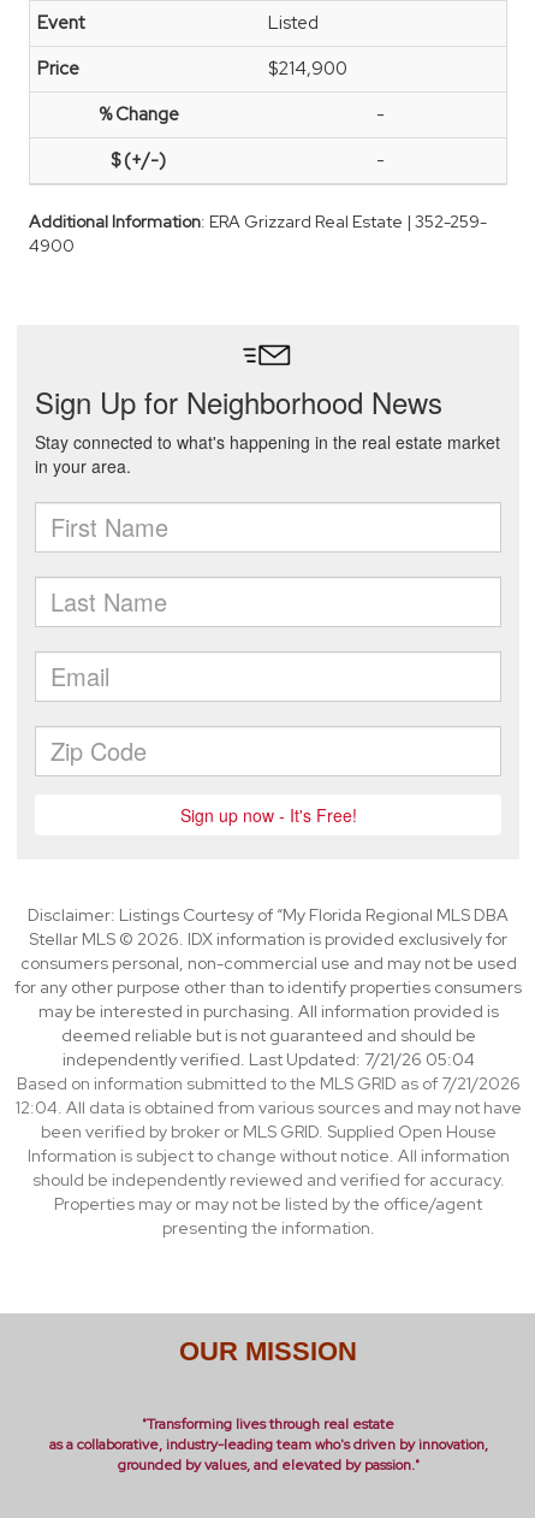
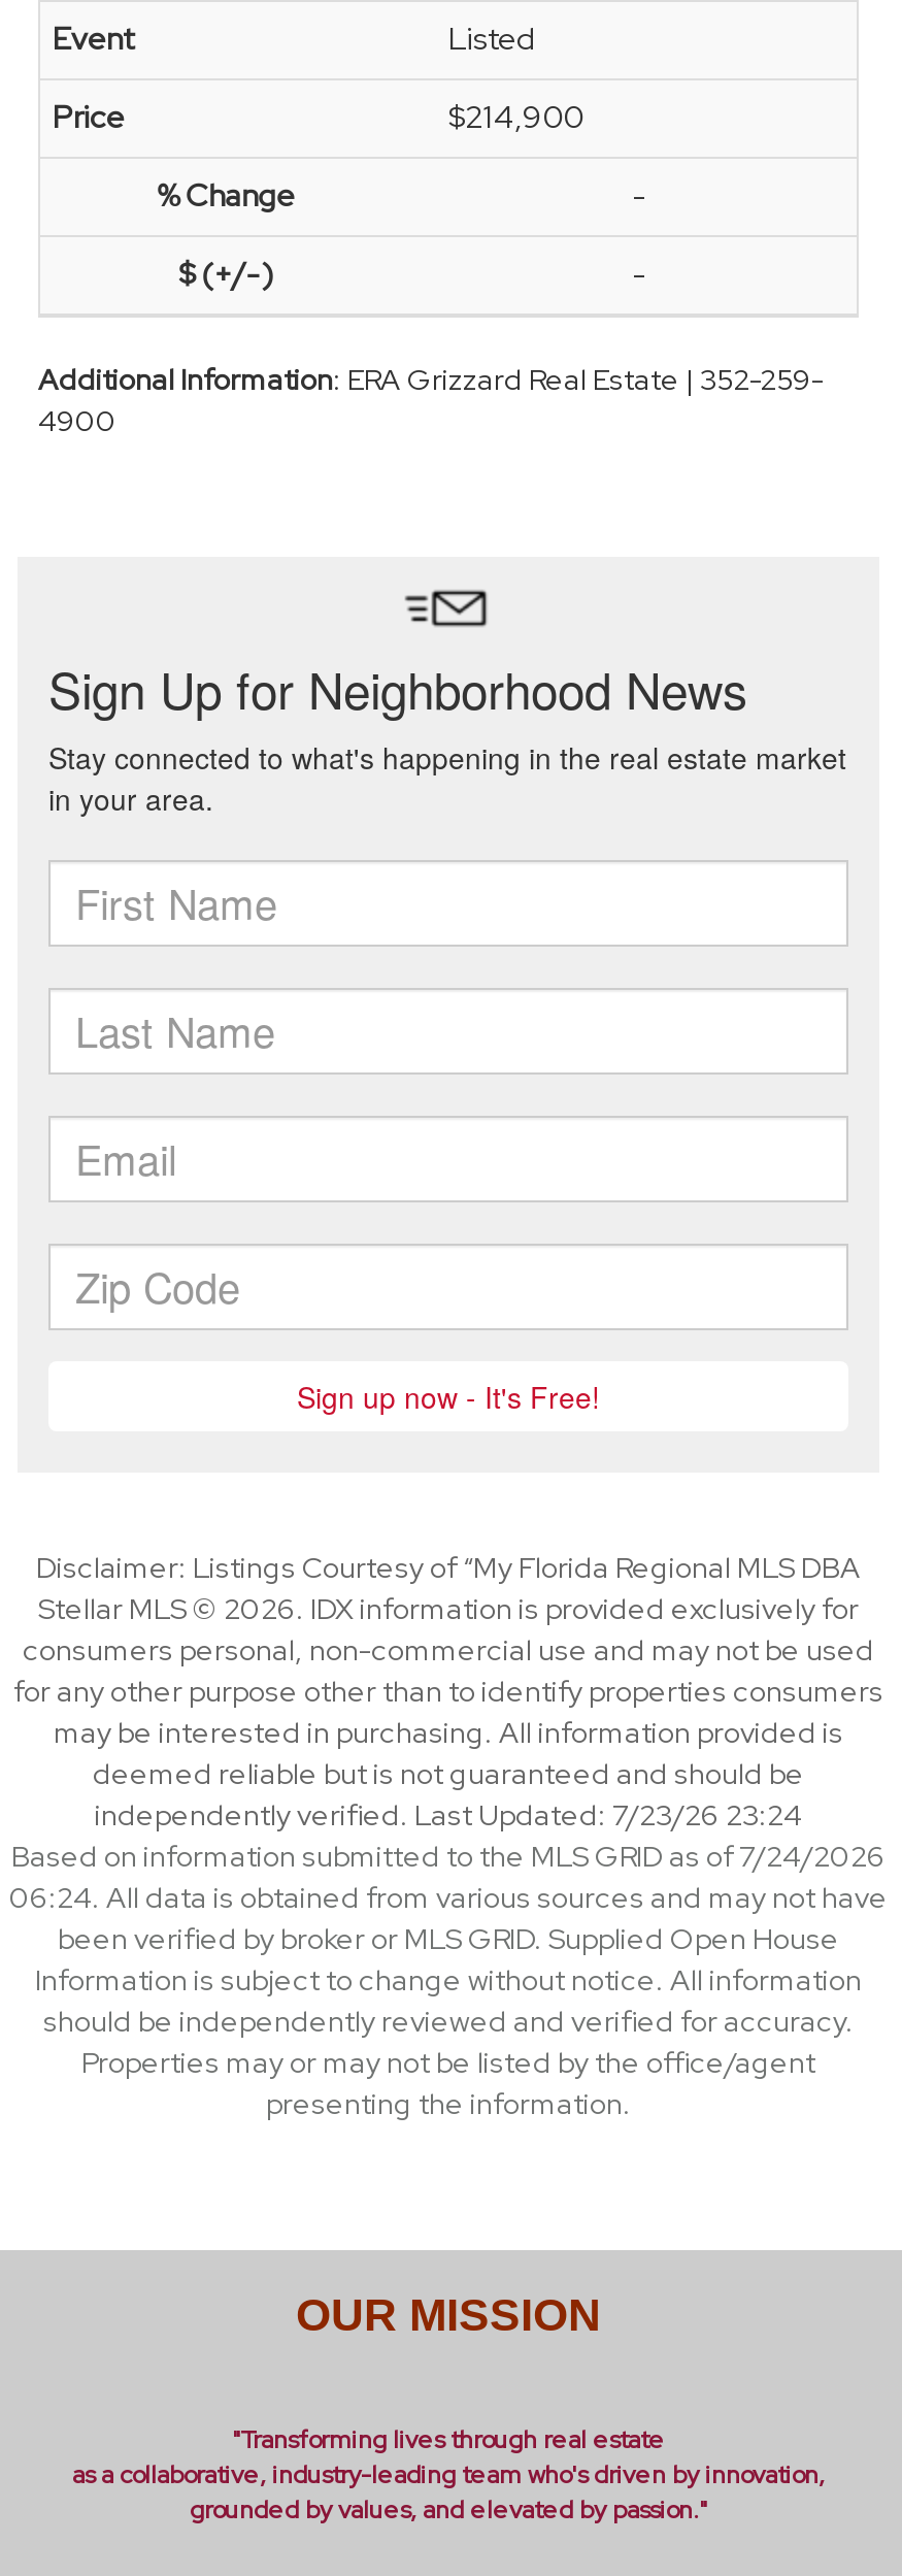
- independently verified. Last Updated: 7/21/26 05:04
+ independently verified. Last Updated: 7/23/26 23:24

- Based on information submitted to the MLS GRID as of 7/21/2026
+ Based on information submitted to the MLS GRID as of 7/24/2026

- 12:04. All data is obtained from various sources and may not have
+ 06:24. All data is obtained from various sources and may not have
